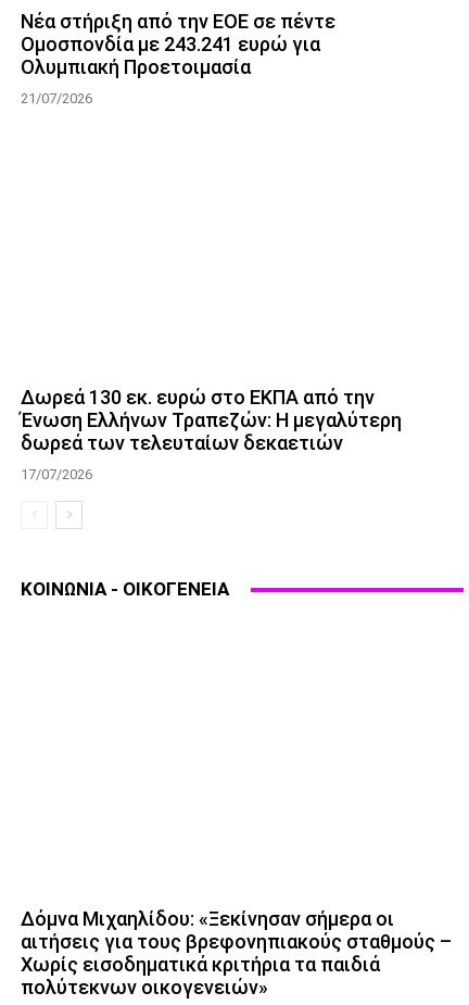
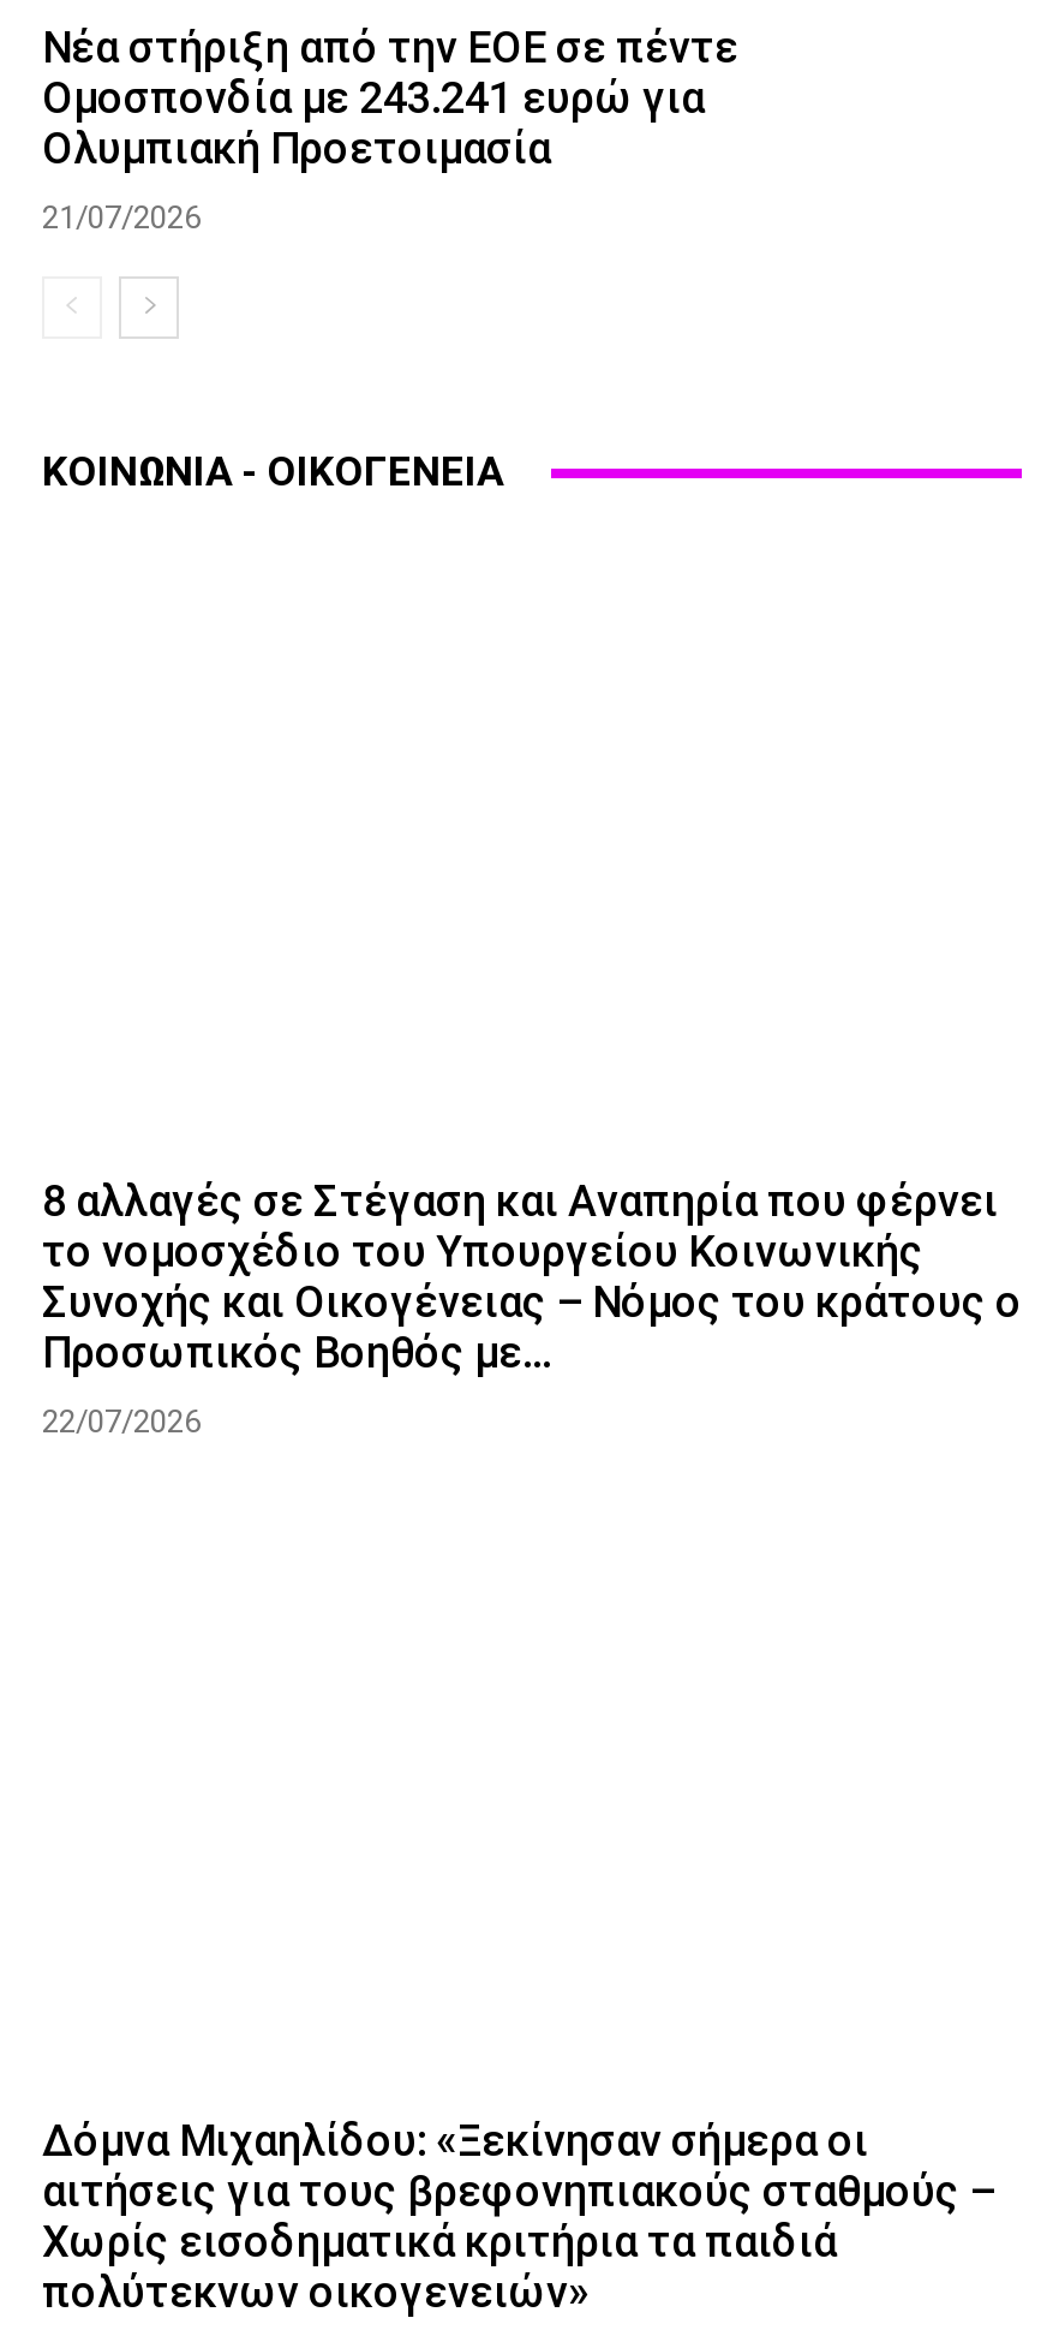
- Δωρεά 130 εκ. ευρώ στο ΕΚΠΑ από την
- Ένωση Ελλήνων Τραπεζών: Η μεγαλύτερη
- δωρεά των τελευταίων δεκαετιών
- 17/07/2026

moved up: ΚΟΙΝΩΝΙΑ - ΟΙΚΟΓΕΝΕΙΑ

+ 8 αλλαγές σε Στέγαση και Αναπηρία που φέρνει
+ το νομοσχέδιο του Υπουργείου Κοινωνικής
+ Συνοχής και Οικογένειας – Νόμος του κράτους ο
+ Προσωπικός Βοηθός με...
+ 22/07/2026
